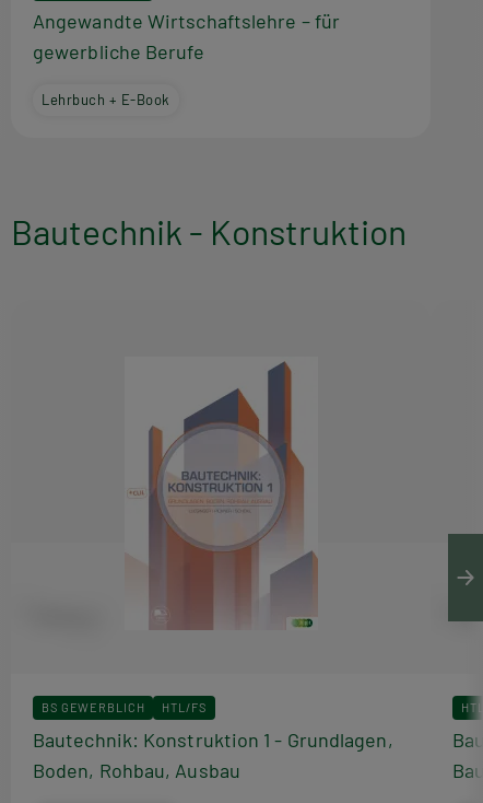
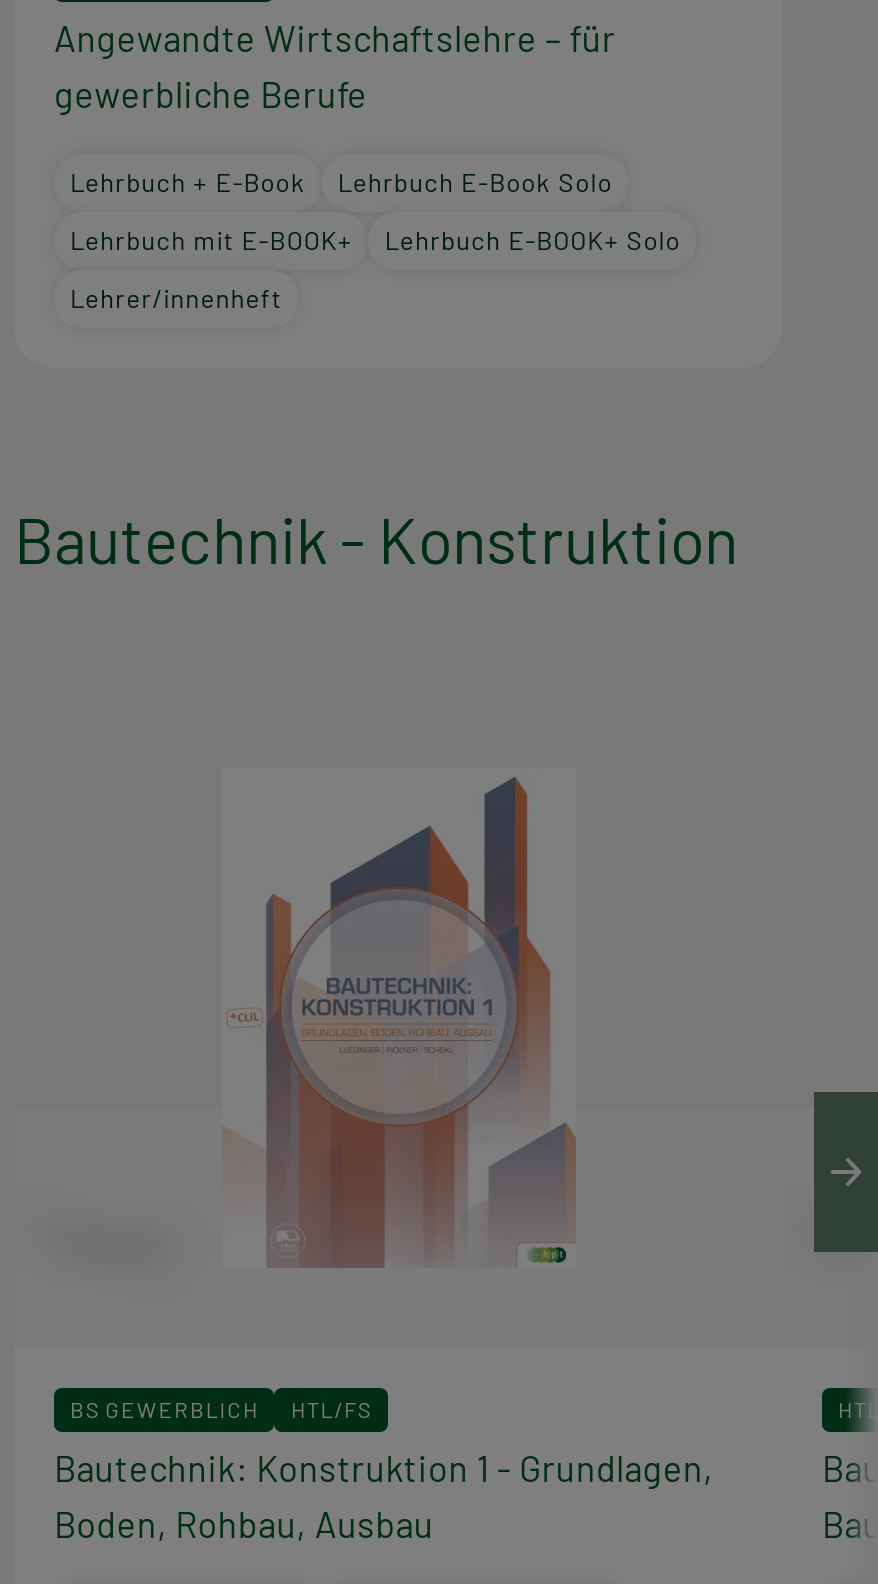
+ Lehrbuch E-Book Solo
+ Lehrbuch mit E-BOOK+
+ Lehrbuch E-BOOK+ Solo
+ Lehrer/innenheft
